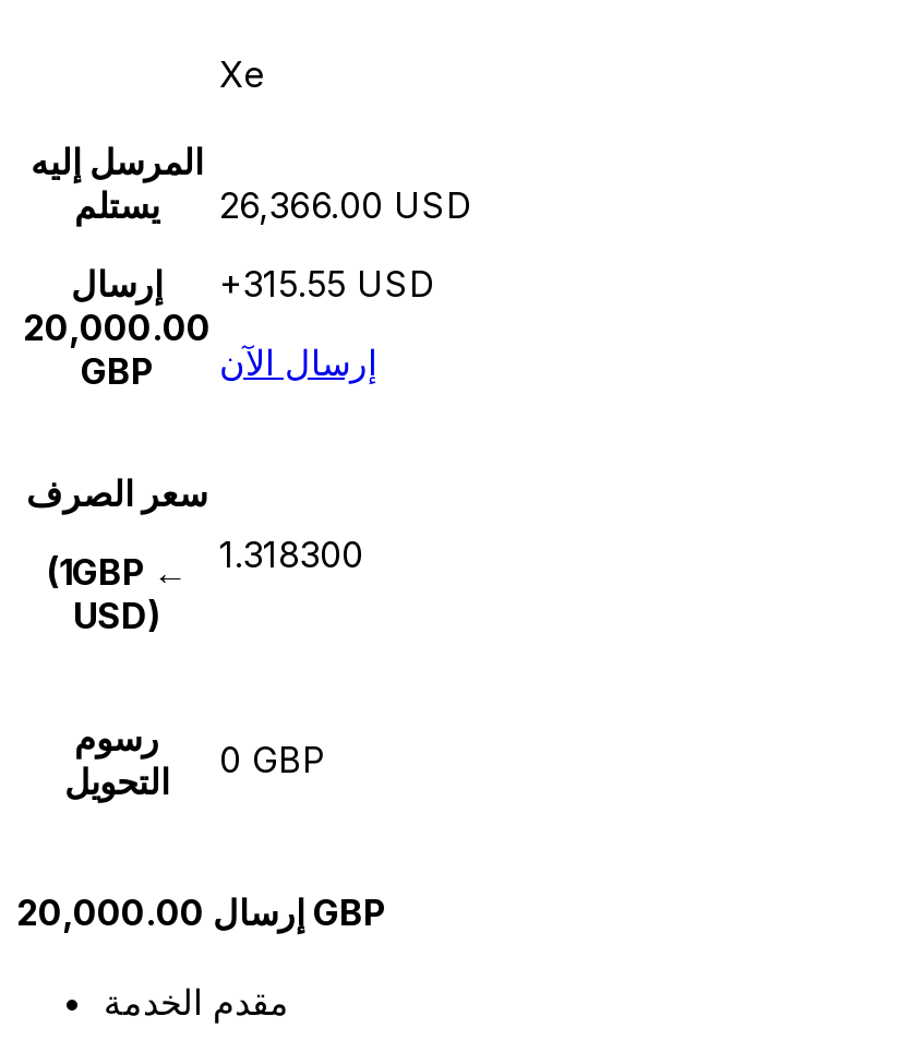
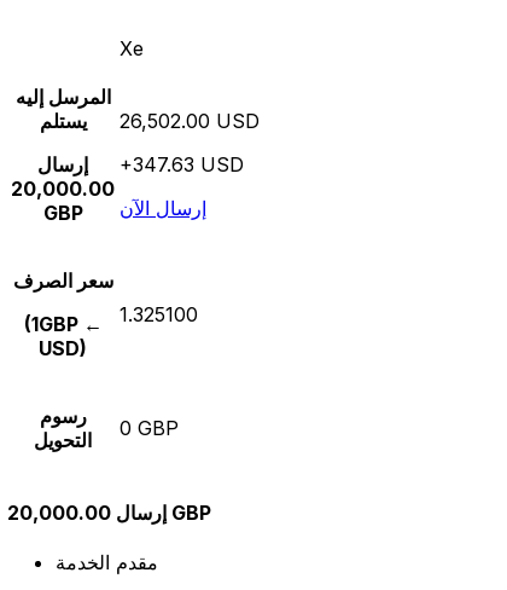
- 26,366.00 USD
+ 26,502.00 USD

- +315.55 USD إرسال
+ +347.63 USD إرسال

- 1.318300
+ 1.325100
